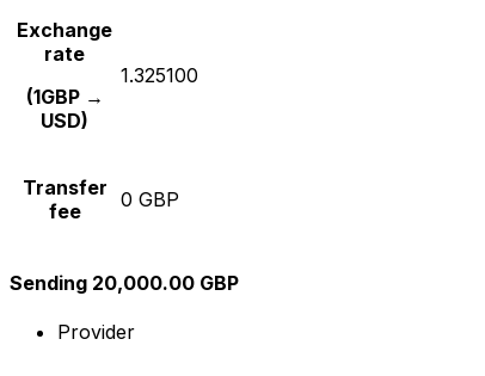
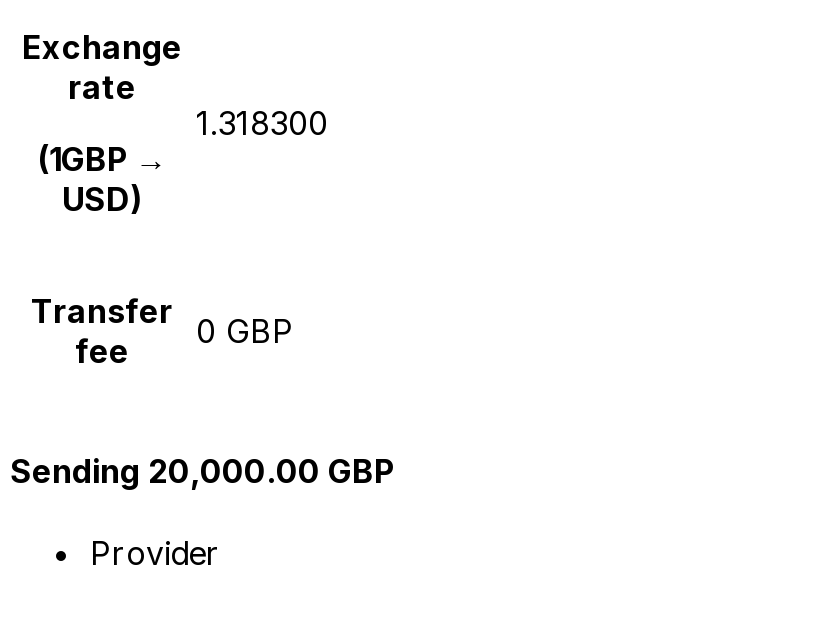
- 1.325100
+ 1.318300
